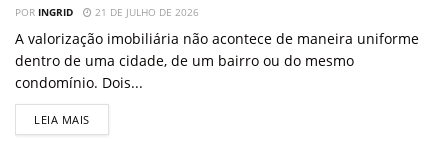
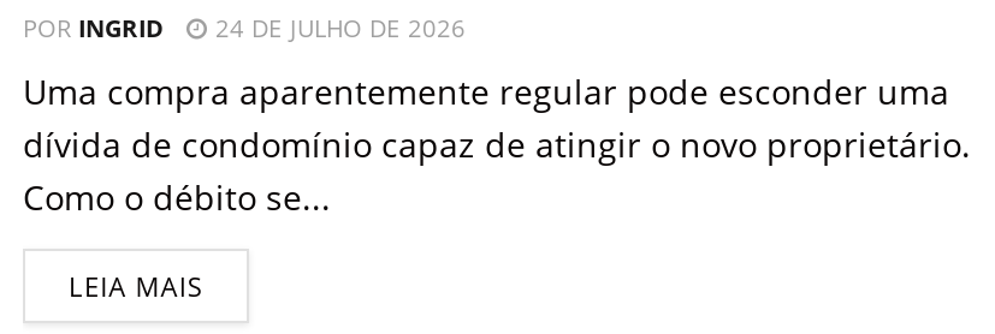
- 21 DE JULHO DE 2026
+ 24 DE JULHO DE 2026

- A valorização imobiliária não acontece de maneira uniforme
- dentro de uma cidade, de um bairro ou do mesmo
- condomínio. Dois...
+ Uma compra aparentemente regular pode esconder uma
+ dívida de condomínio capaz de atingir o novo proprietário.
+ Como o débito se...
